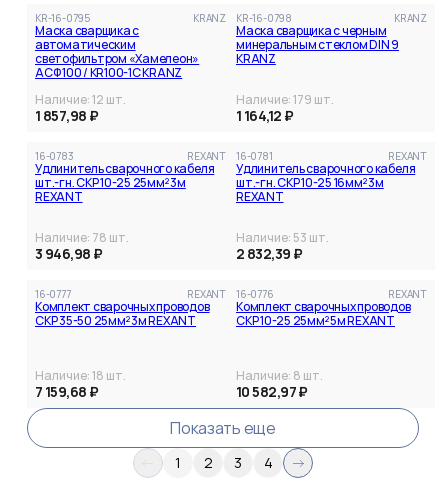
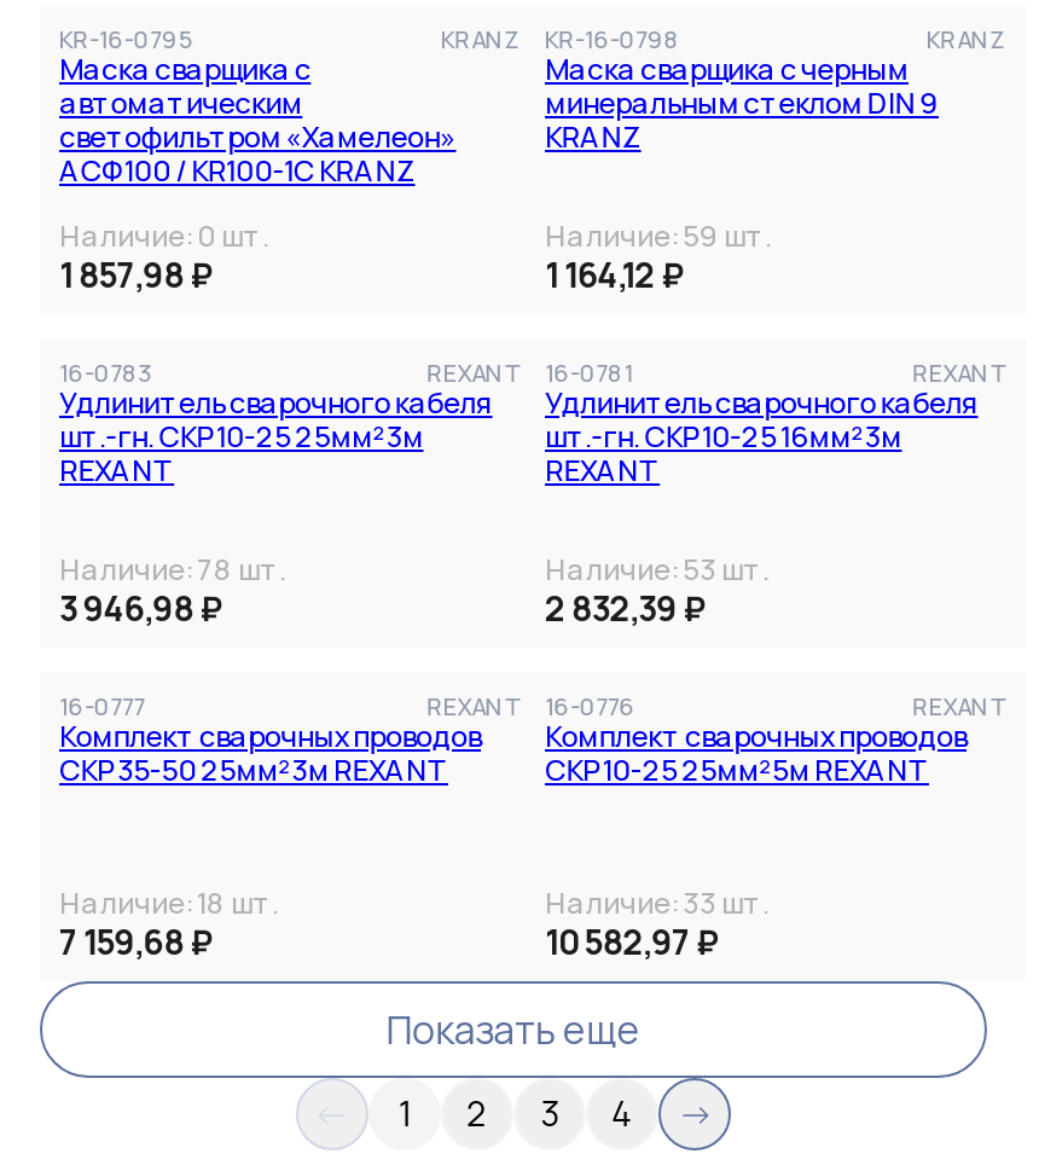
- Наличие: 12 шт.
+ Наличие: 0 шт.

- Наличие: 179 шт.
+ Наличие: 59 шт.

- Наличие: 8 шт.
+ Наличие: 33 шт.
